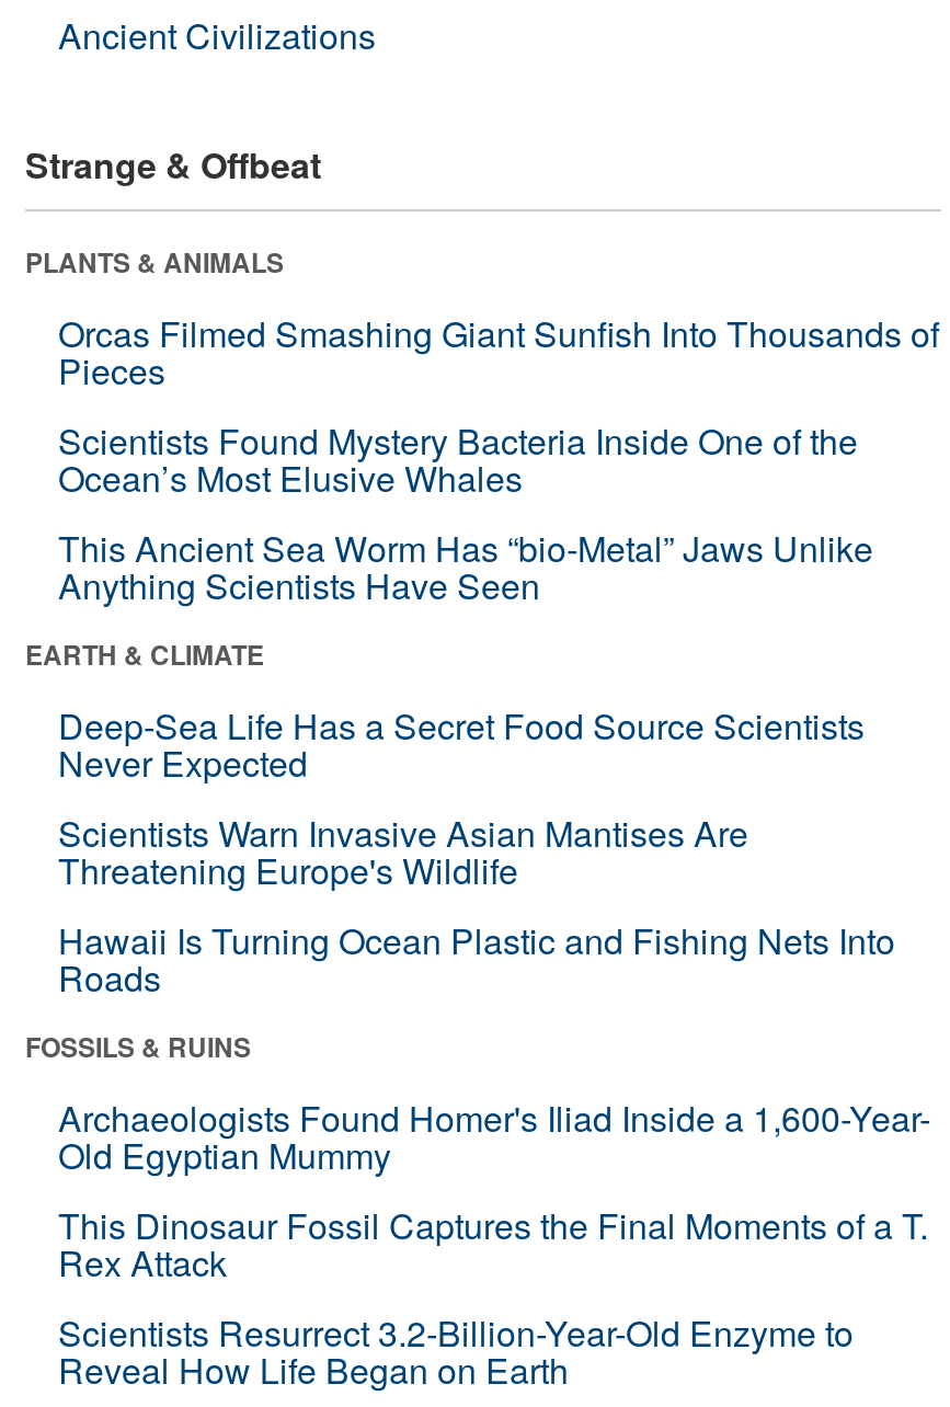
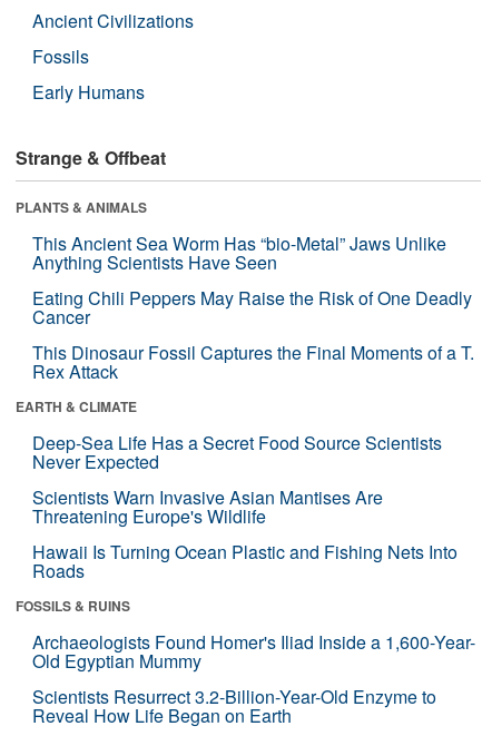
+ Fossils
+ Early Humans

moved down: Strange & Offbeat | PLANTS & ANIMALS

- Orcas Filmed Smashing Giant Sunfish Into Thousands of
- Pieces
- Scientists Found Mystery Bacteria Inside One of the
- Ocean’s Most Elusive Whales

moved up: This Ancient Sea Worm Has “bio-Metal” Jaws Unlike | Anything Scientists Have Seen

+ Eating Chili Peppers May Raise the Risk of One Deadly
+ Cancer

moved down: EARTH & CLIMATE | Deep-Sea Life Has a Secret Food Source Scientists | Never Expected | ... | Archaeologists Found Homer's Iliad Inside a 1,600-Year- | Old Egyptian Mummy

moved up: This Dinosaur Fossil Captures the Final Moments of a T. | Rex Attack
